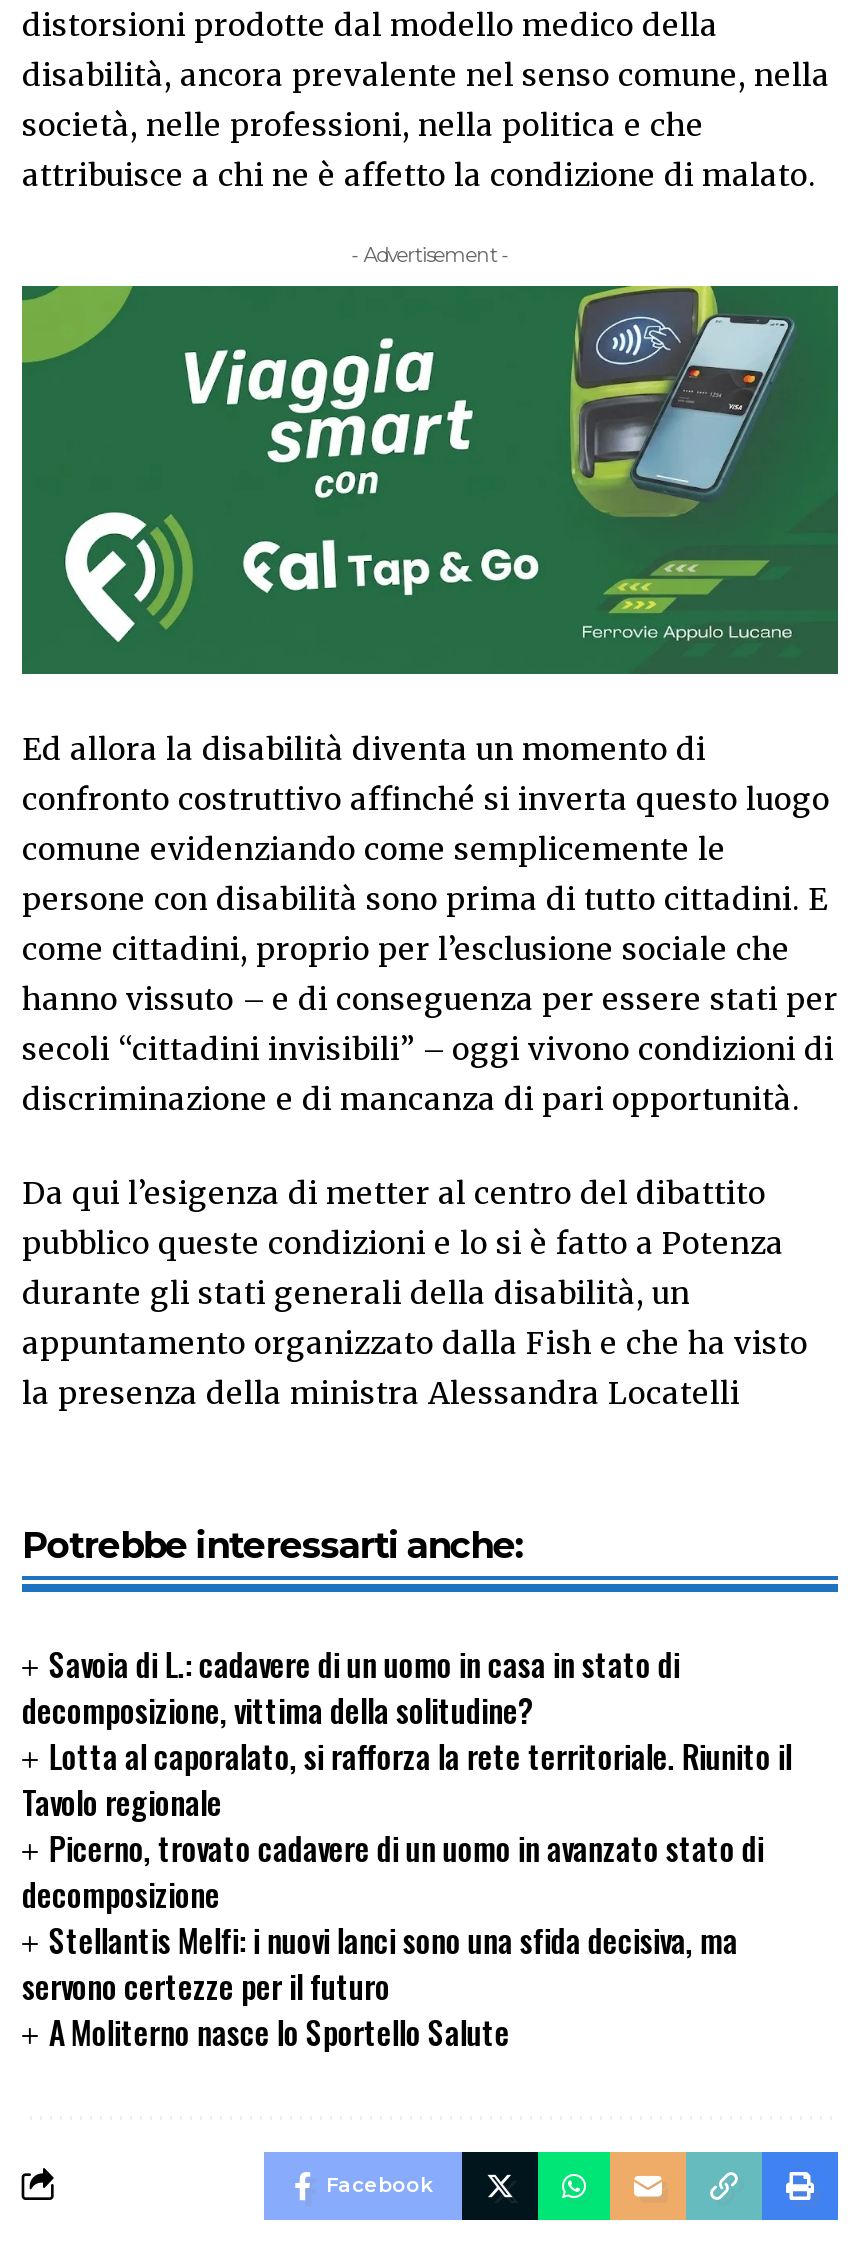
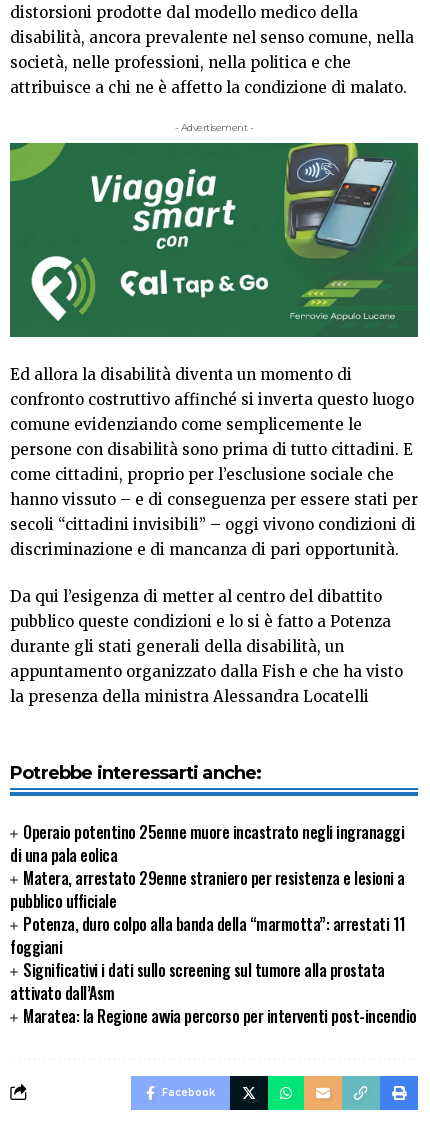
- Savoia di L.: cadavere di un uomo in casa in stato di
- decomposizione, vittima della solitudine?
- Lotta al caporalato, si rafforza la rete territoriale. Riunito il
- Tavolo regionale
- Picerno, trovato cadavere di un uomo in avanzato stato di
- decomposizione
- Stellantis Melfi: i nuovi lanci sono una sfida decisiva, ma
- servono certezze per il futuro
- A Moliterno nasce lo Sportello Salute
+ Operaio potentino 25enne muore incastrato negli ingranaggi
+ di una pala eolica
+ Matera, arrestato 29enne straniero per resistenza e lesioni a
+ pubblico ufficiale
+ Potenza, duro colpo alla banda della “marmotta”: arrestati 11
+ foggiani
+ Significativi i dati sullo screening sul tumore alla prostata
+ attivato dall’Asm
+ Maratea: la Regione avvia percorso per interventi post-incendio
